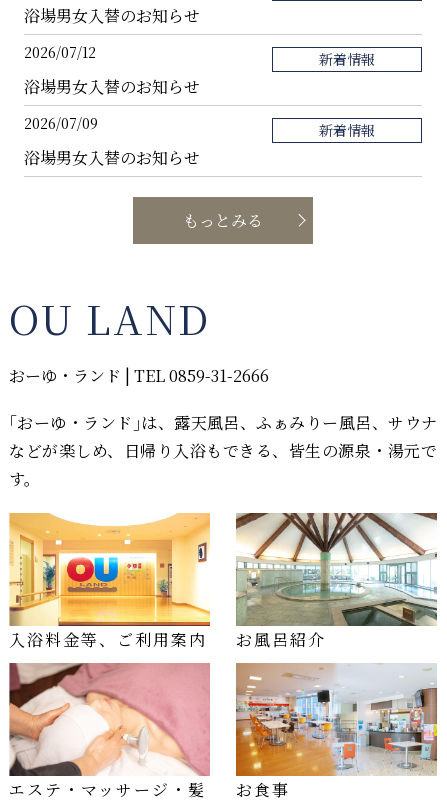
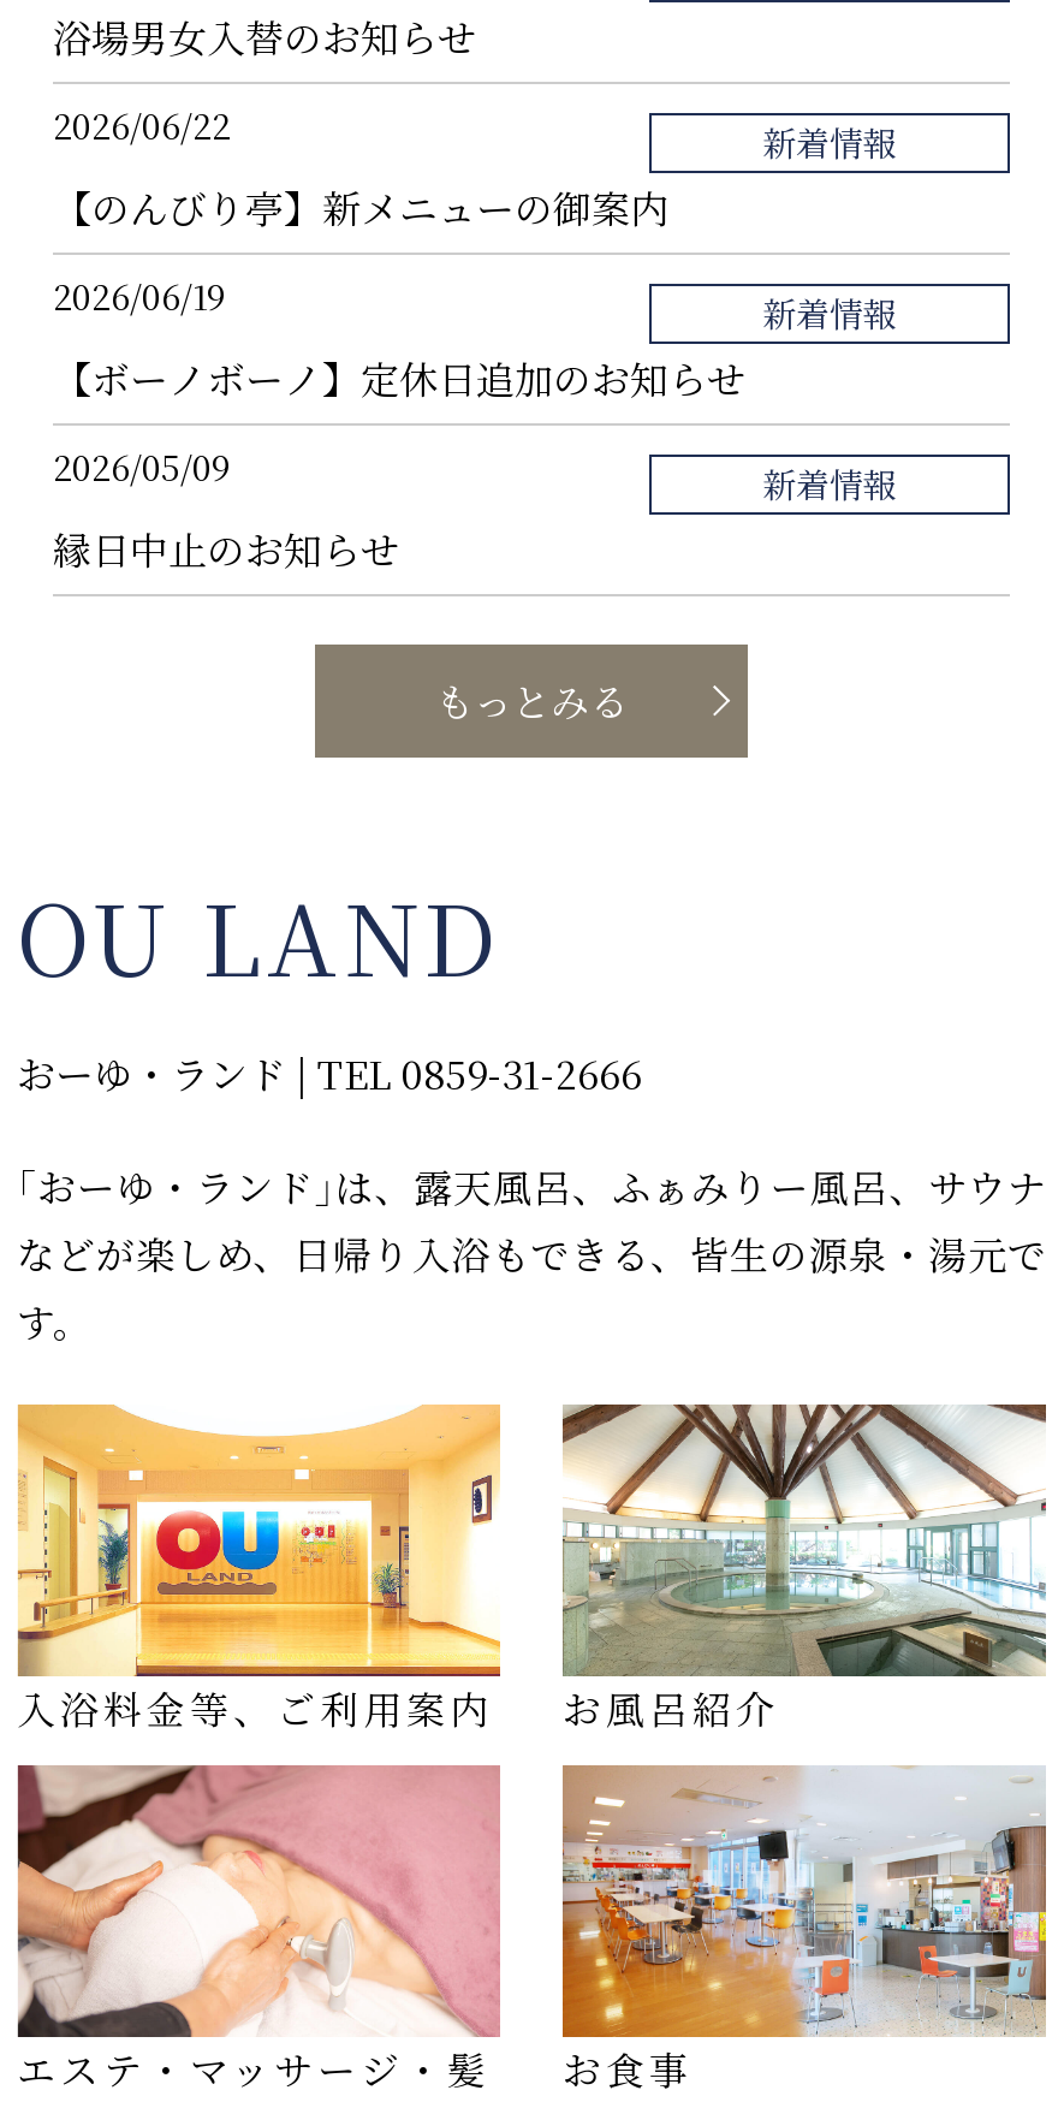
- 2026/07/12
+ 2026/06/22

- 浴場男女入替のお知らせ
+ 【のんびり亭】新メニューの御案内

- 2026/07/09
- 浴場男女入替のお知らせ
+ 2026/06/19
+ 【ボーノボーノ】定休日追加のお知らせ
+ 新着情報
+ 2026/05/09
+ 縁日中止のお知らせ
